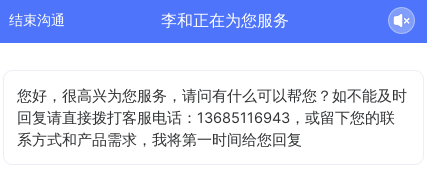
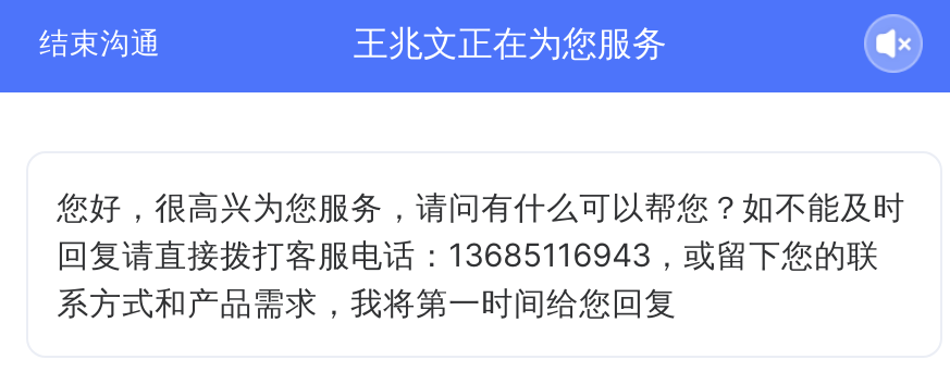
- 李和正在为您服务
+ 王兆文正在为您服务
